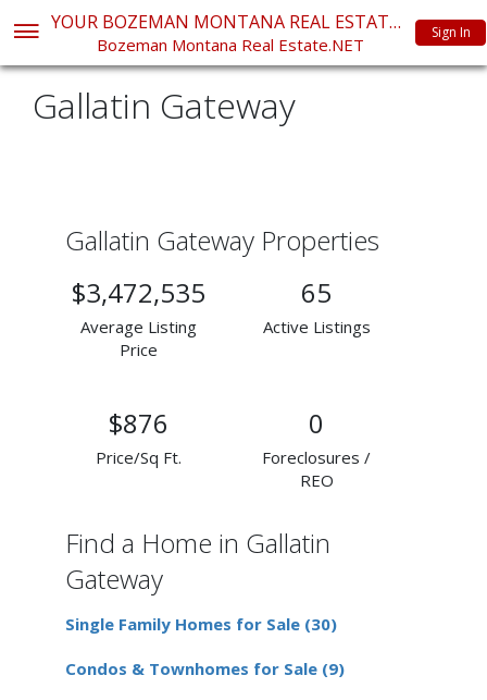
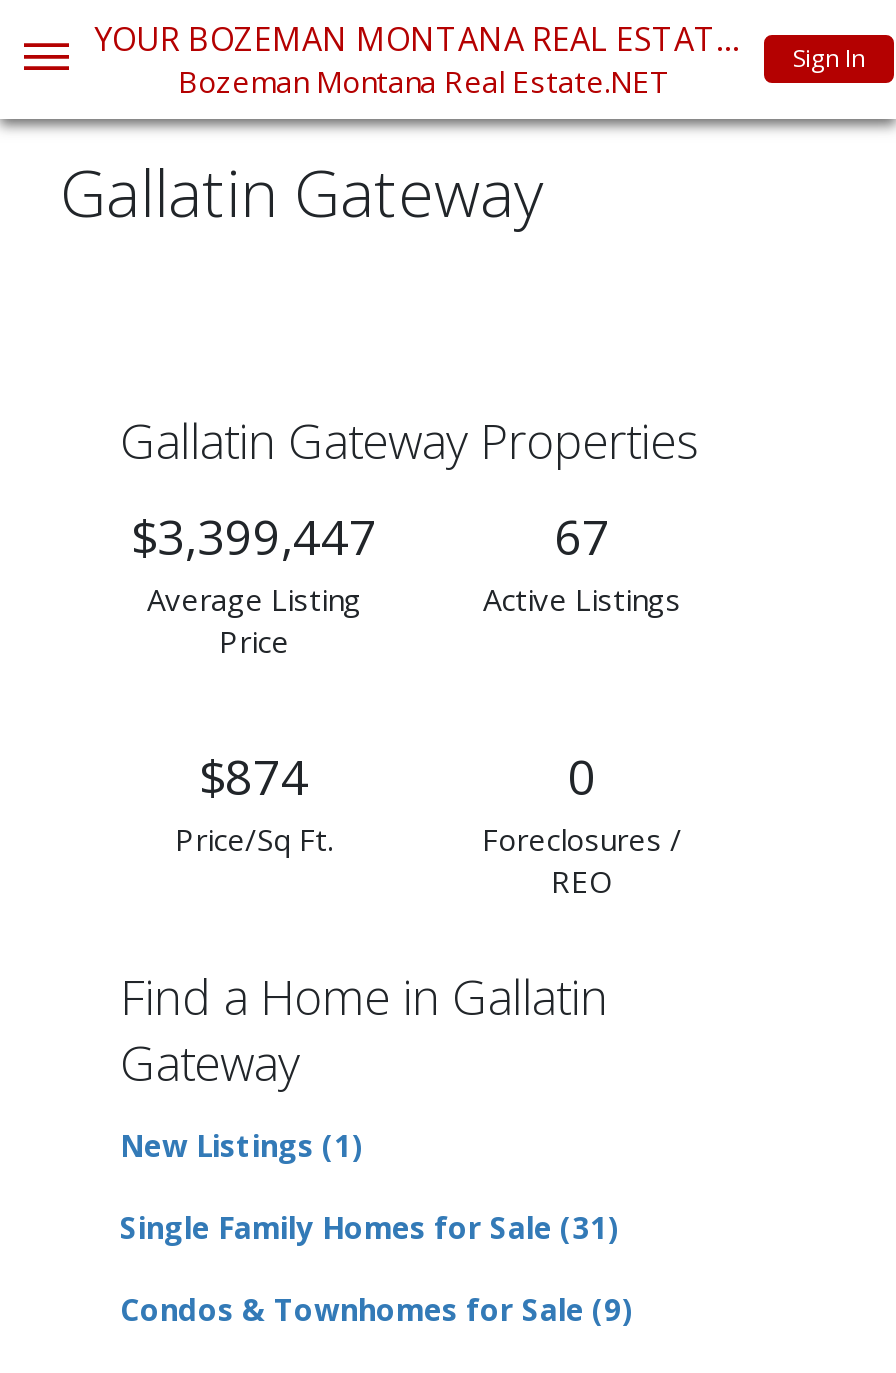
- $3,472,535
+ $3,399,447

- 65
+ 67

- $876
+ $874

- Single Family Homes for Sale (30)
+ New Listings (1)
+ Single Family Homes for Sale (31)
